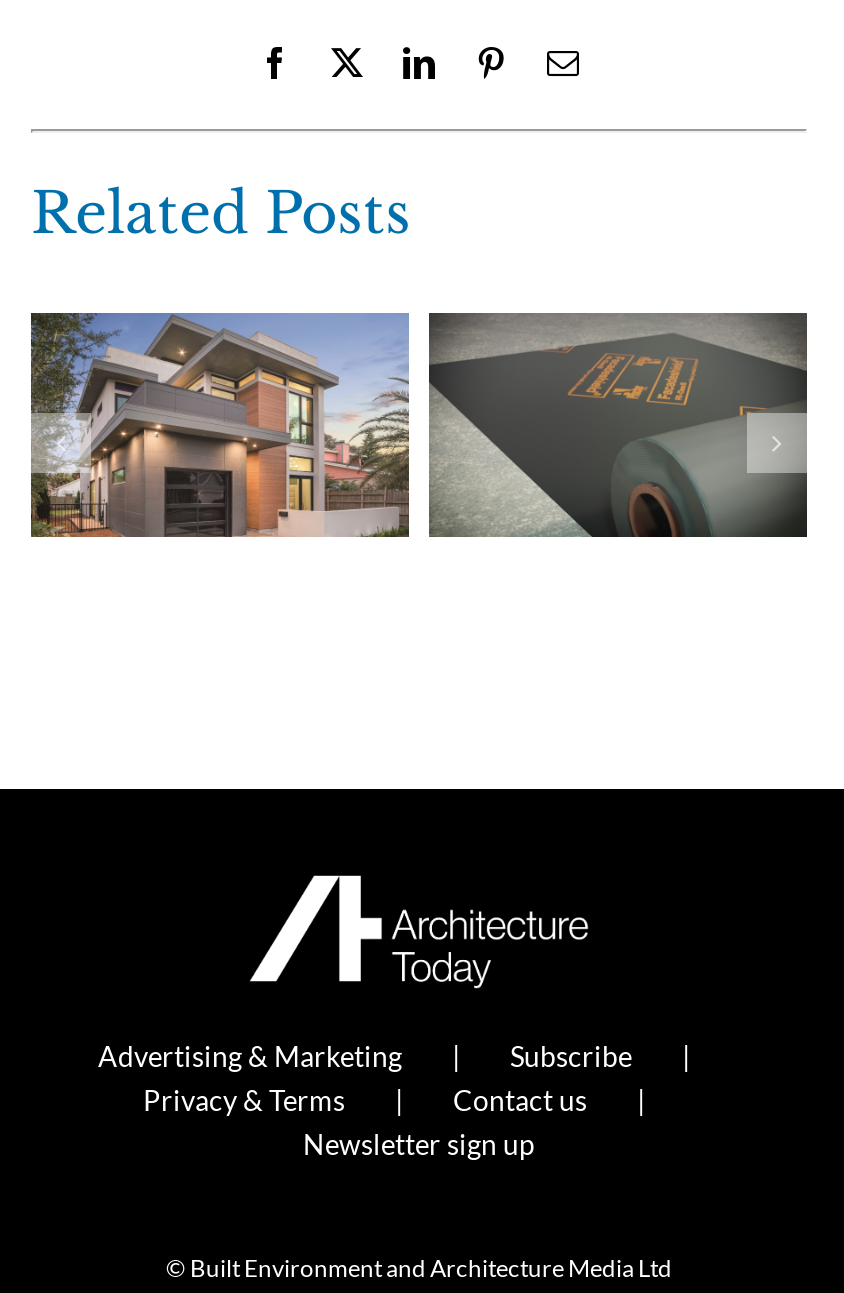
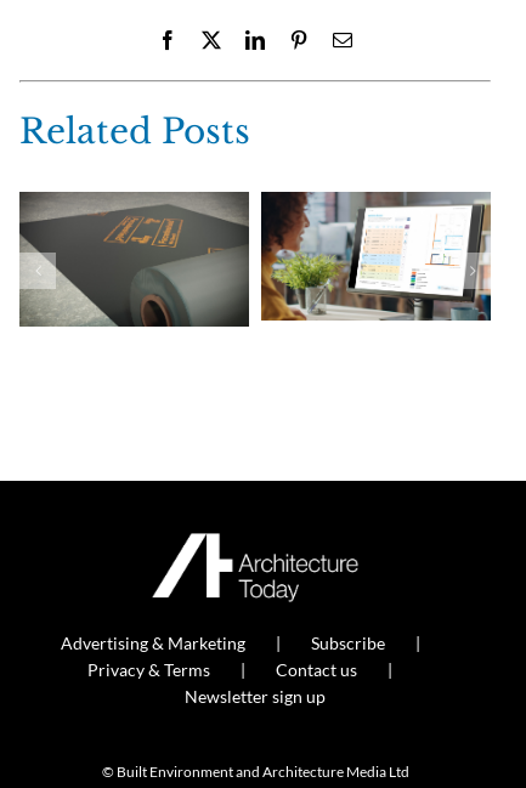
- [image]
+ [image]

- [image]
+ [image]
